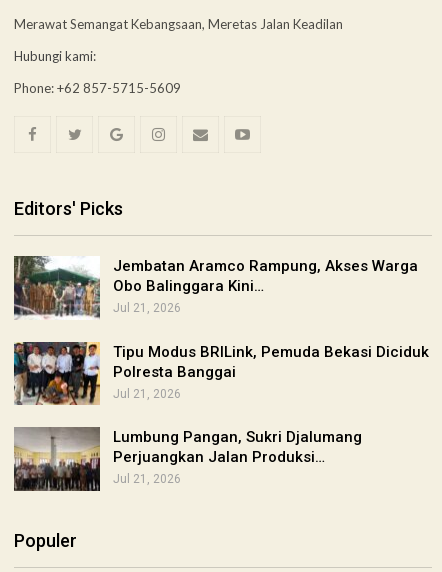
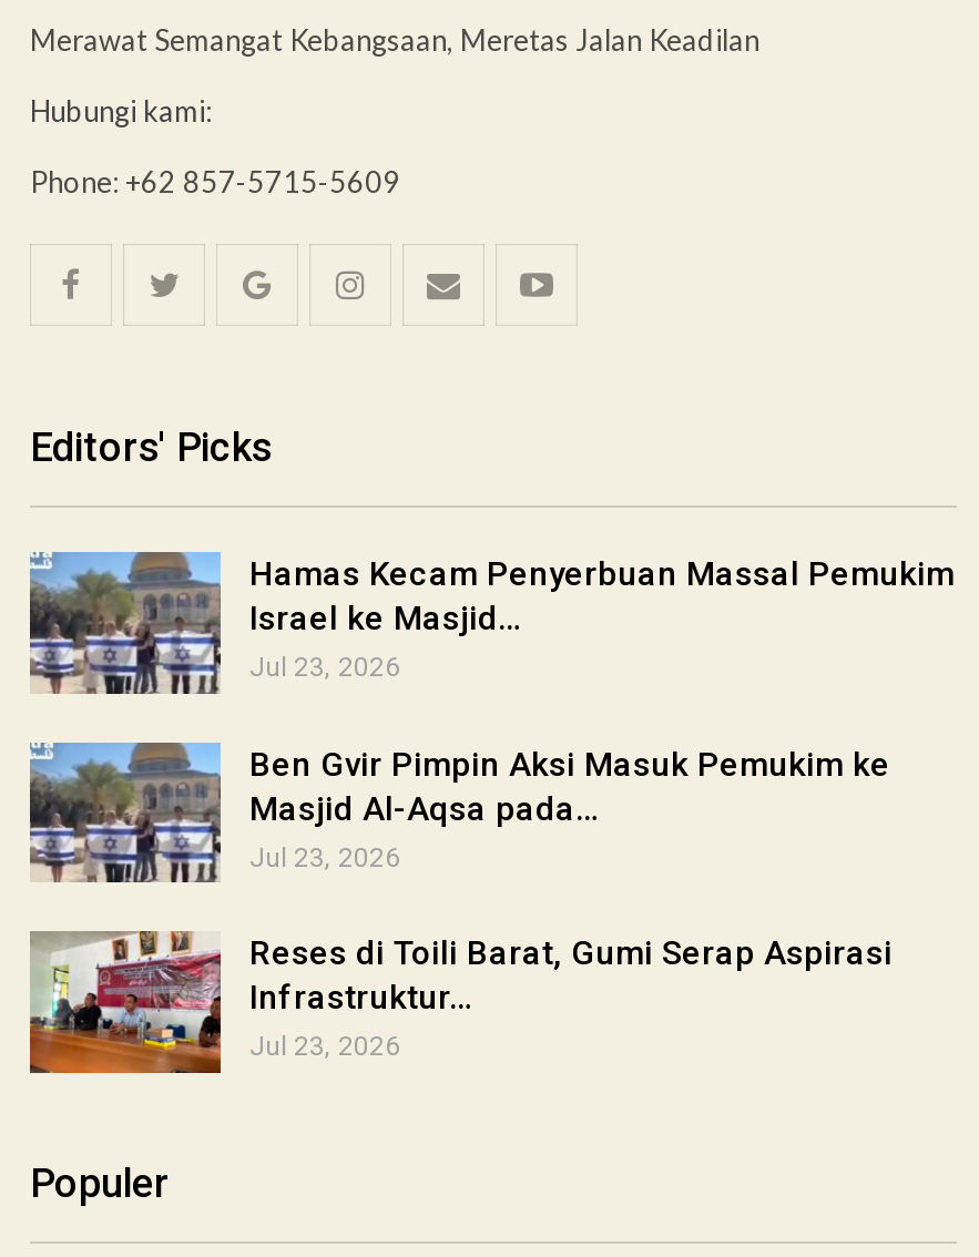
- [image]
- Jembatan Aramco Rampung, Akses Warga
- Obo Balinggara Kini…
- Jul 21, 2026
+ [image]
+ Hamas Kecam Penyerbuan Massal Pemukim
+ Israel ke Masjid…
+ Jul 23, 2026

- [image]
- Tipu Modus BRILink, Pemuda Bekasi Diciduk
- Polresta Banggai
- Jul 21, 2026
+ [image]
+ Ben Gvir Pimpin Aksi Masuk Pemukim ke
+ Masjid Al-Aqsa pada…
+ Jul 23, 2026

- [image]
- Lumbung Pangan, Sukri Djalumang
- Perjuangkan Jalan Produksi…
- Jul 21, 2026
+ [image]
+ Reses di Toili Barat, Gumi Serap Aspirasi
+ Infrastruktur…
+ Jul 23, 2026
